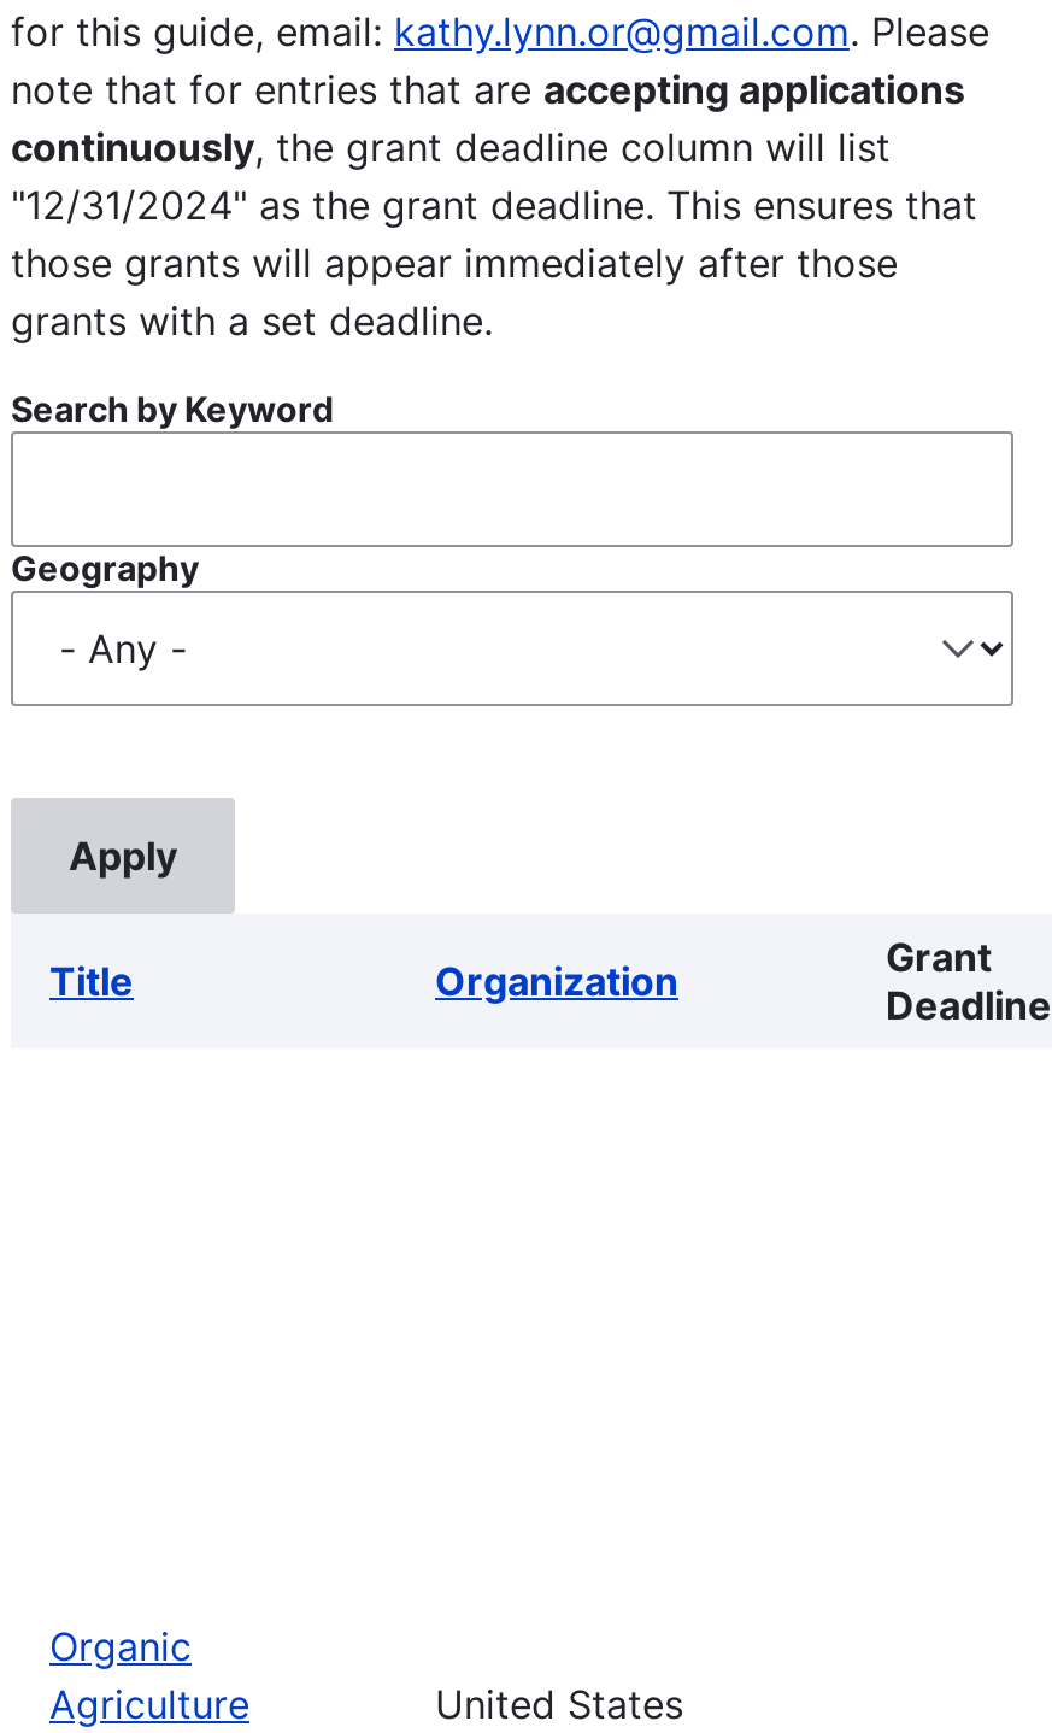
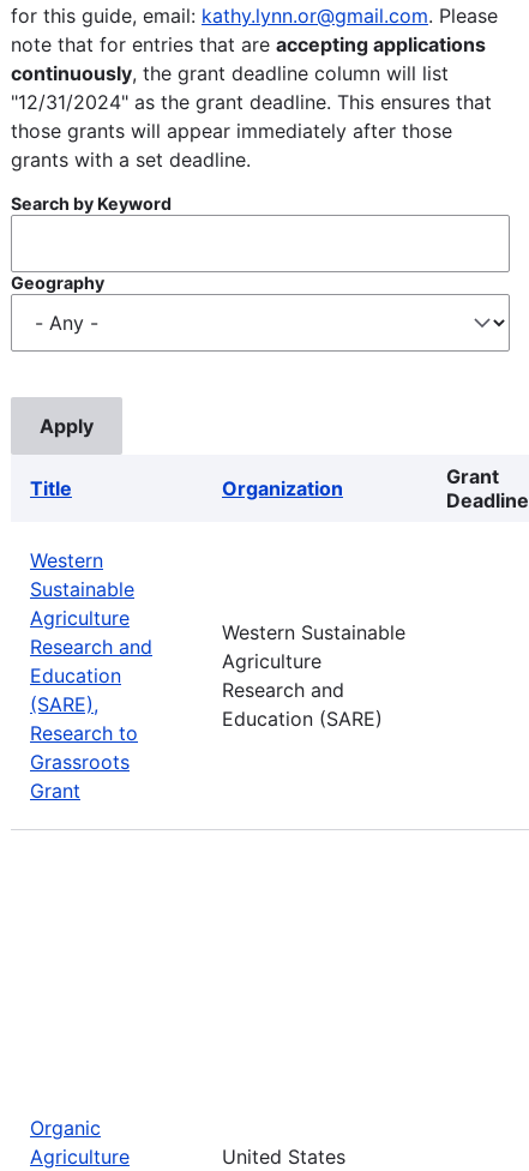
+ Western
+ Sustainable
+ Agriculture
+ Research and
+ Education
+ (SARE),
+ Research to
+ Grassroots
+ Grant

+ Western Sustainable
+ Agriculture
+ Research and
+ Education (SARE)
